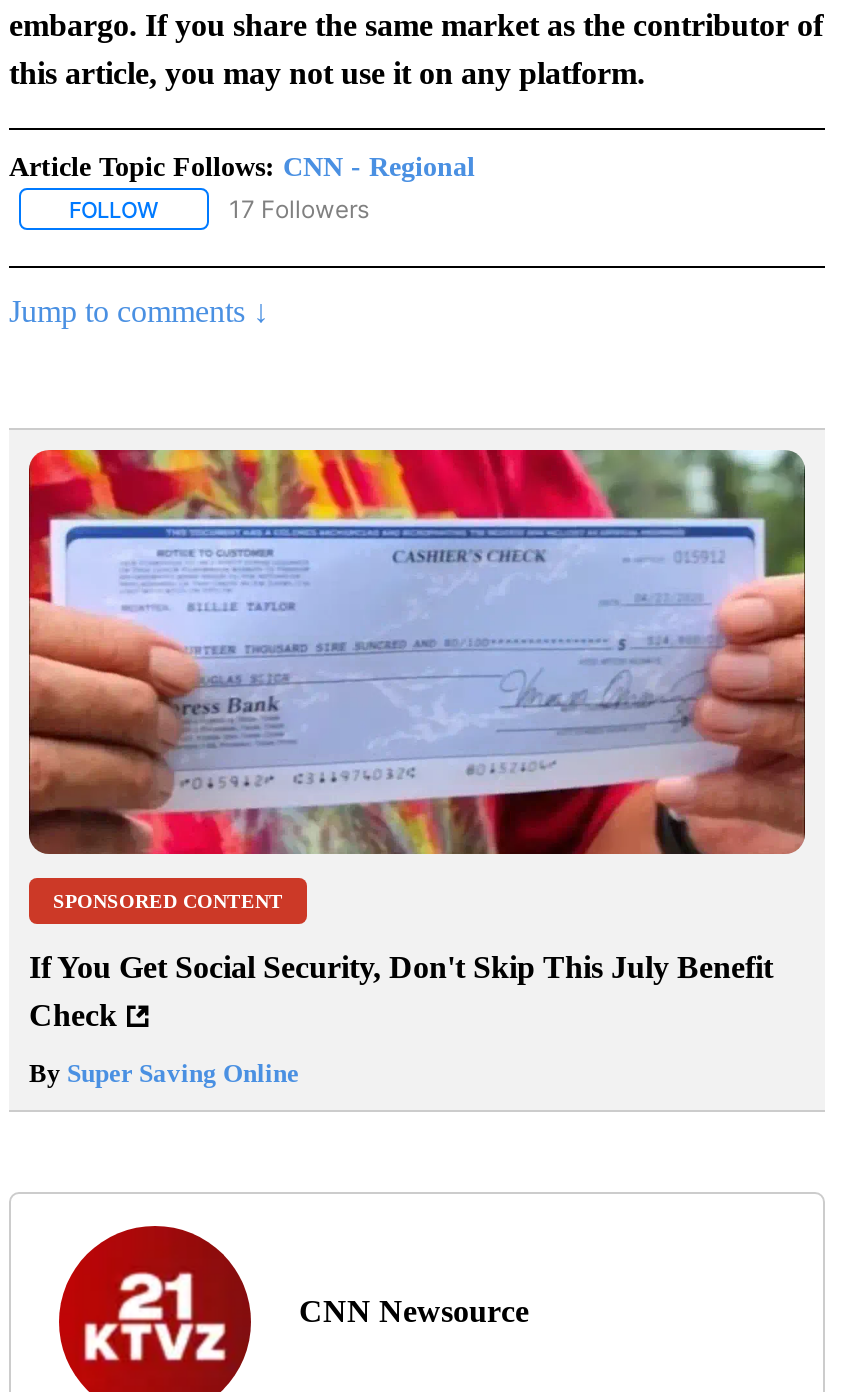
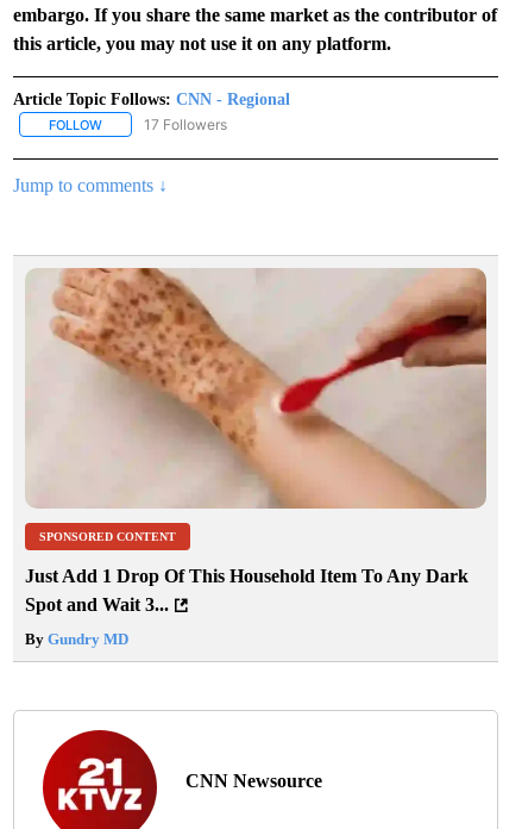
- [image]
+ [image]

- If You Get Social Security, Don't Skip This July Benefit
- Check
+ Just Add 1 Drop Of This Household Item To Any Dark
+ Spot and Wait 3...

- By Super Saving Online
+ By Gundry MD
